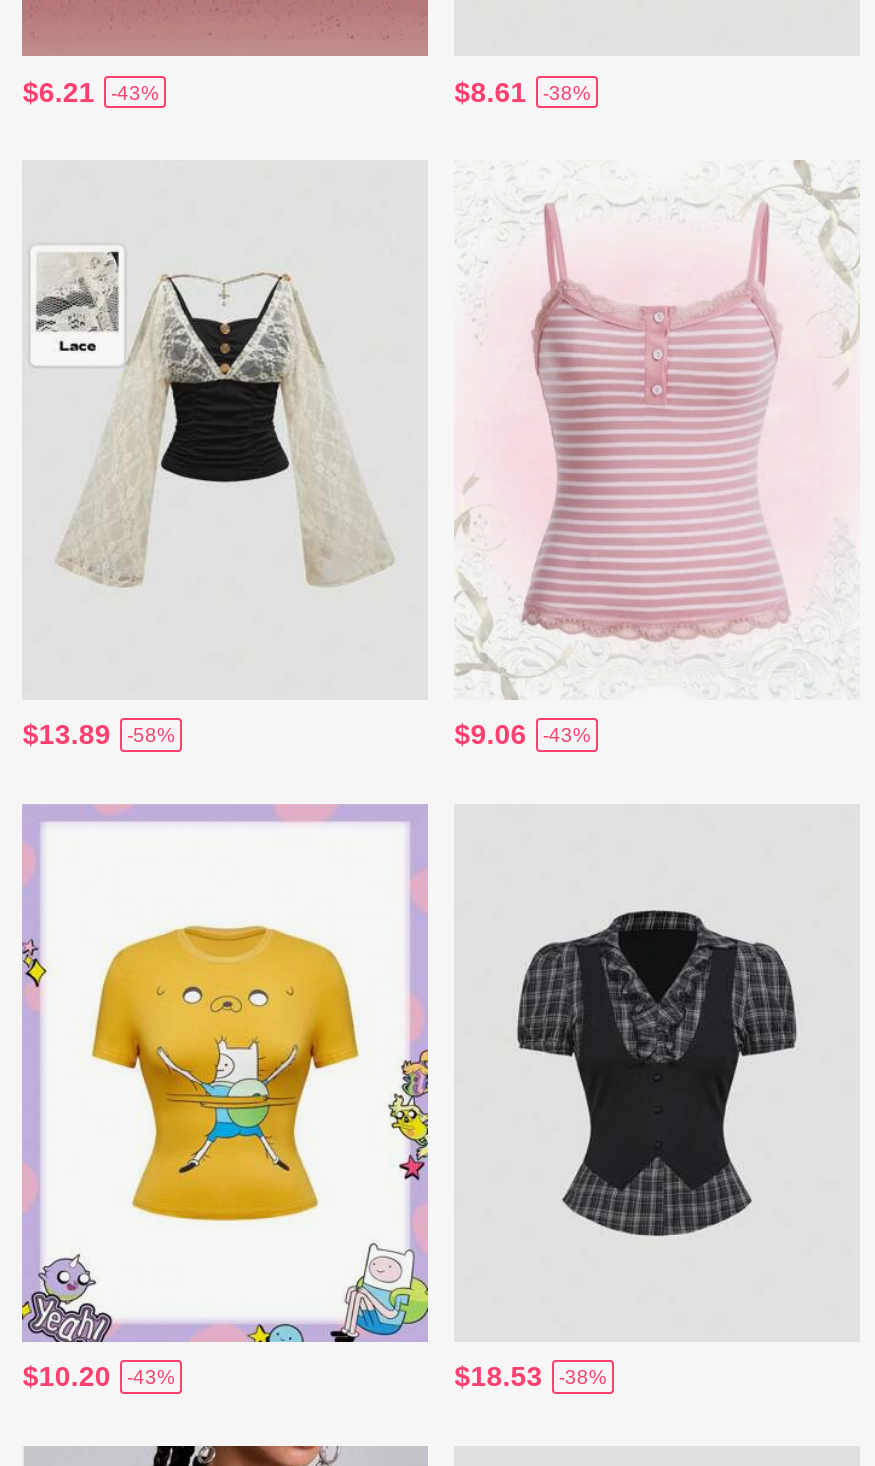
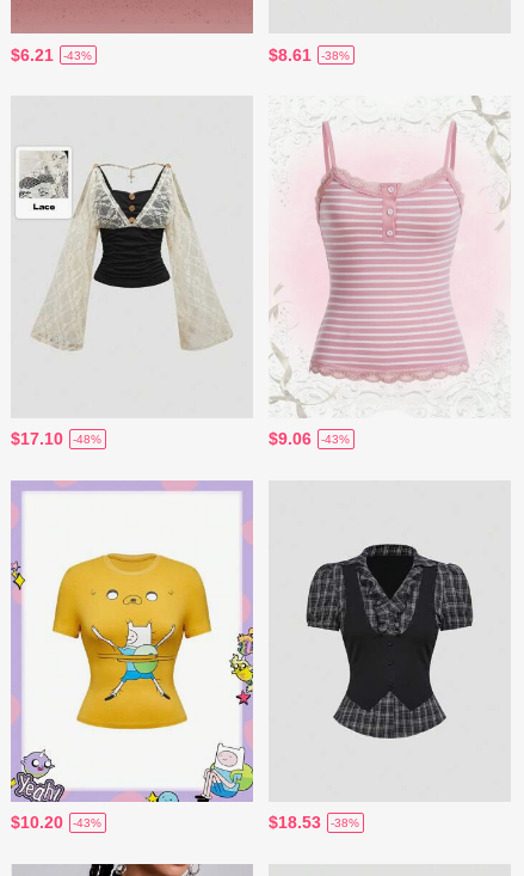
- $13.89
+ $17.10

- -58%
+ -48%
